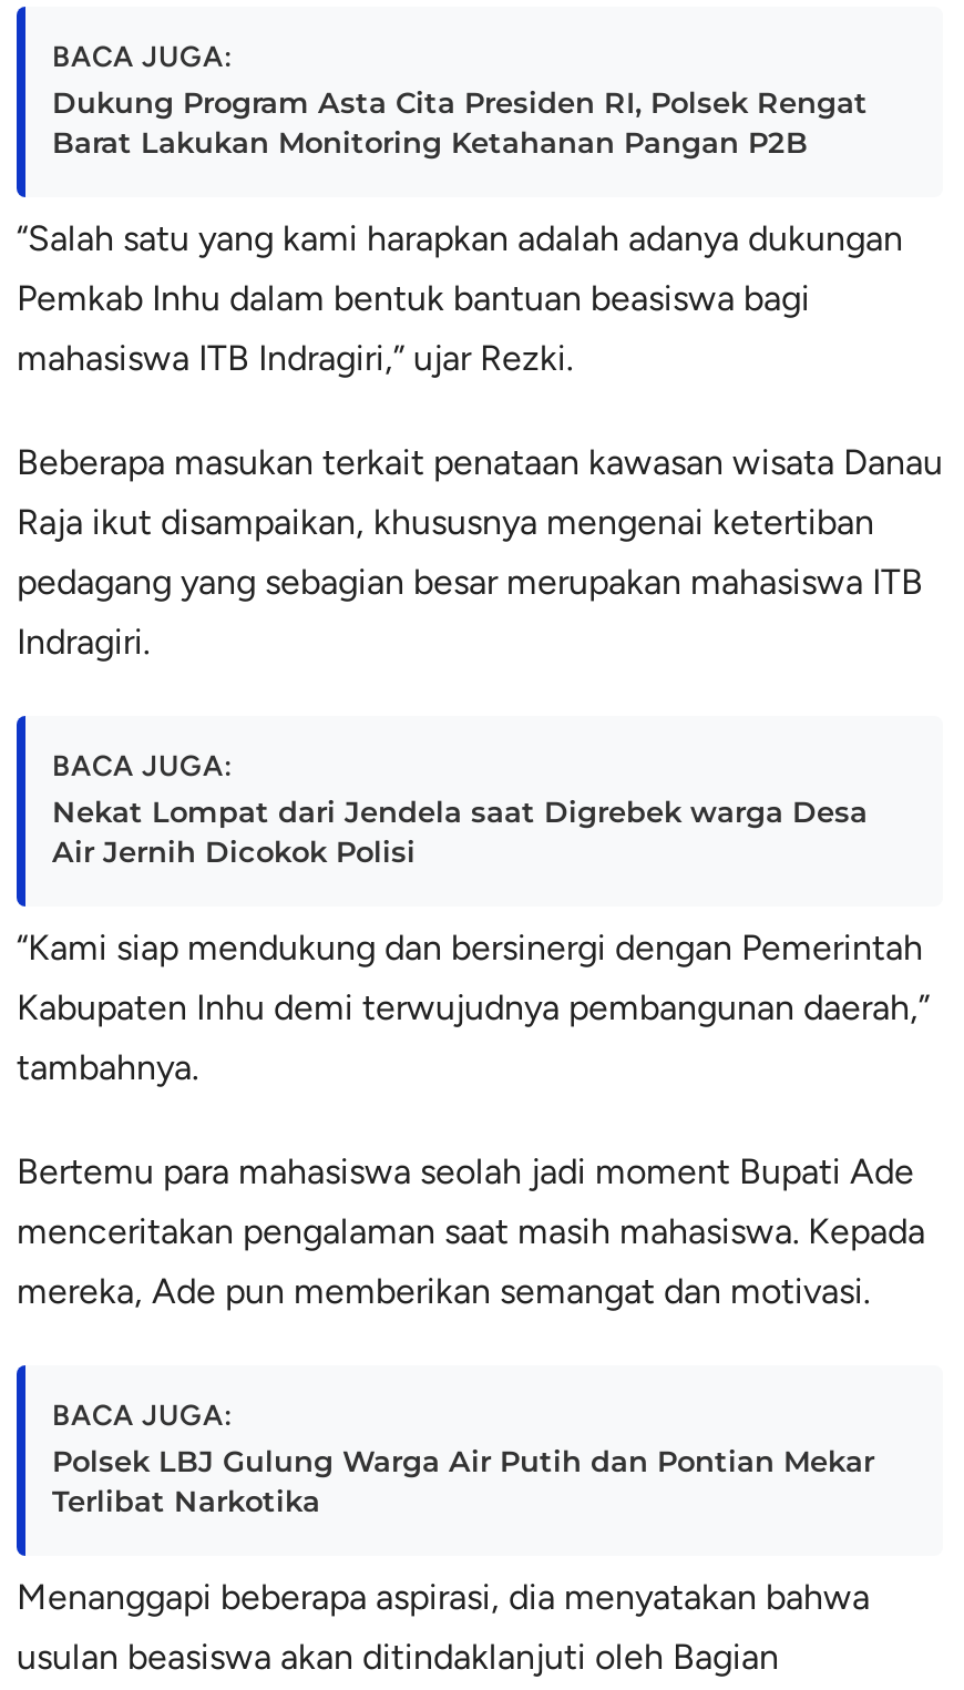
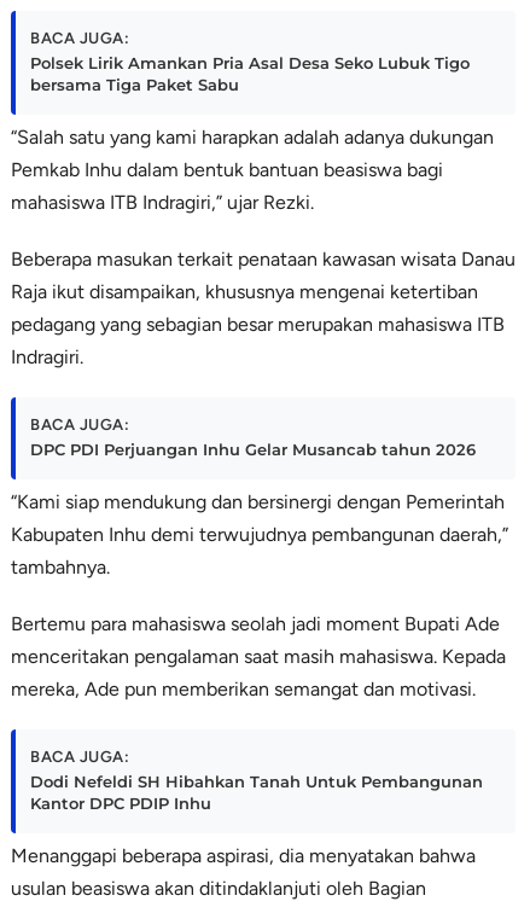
- Dukung Program Asta Cita Presiden RI, Polsek Rengat
- Barat Lakukan Monitoring Ketahanan Pangan P2B
+ Polsek Lirik Amankan Pria Asal Desa Seko Lubuk Tigo
+ bersama Tiga Paket Sabu

- Nekat Lompat dari Jendela saat Digrebek warga Desa
- Air Jernih Dicokok Polisi
+ DPC PDI Perjuangan Inhu Gelar Musancab tahun 2026

- Polsek LBJ Gulung Warga Air Putih dan Pontian Mekar
- Terlibat Narkotika
+ Dodi Nefeldi SH Hibahkan Tanah Untuk Pembangunan
+ Kantor DPC PDIP Inhu
